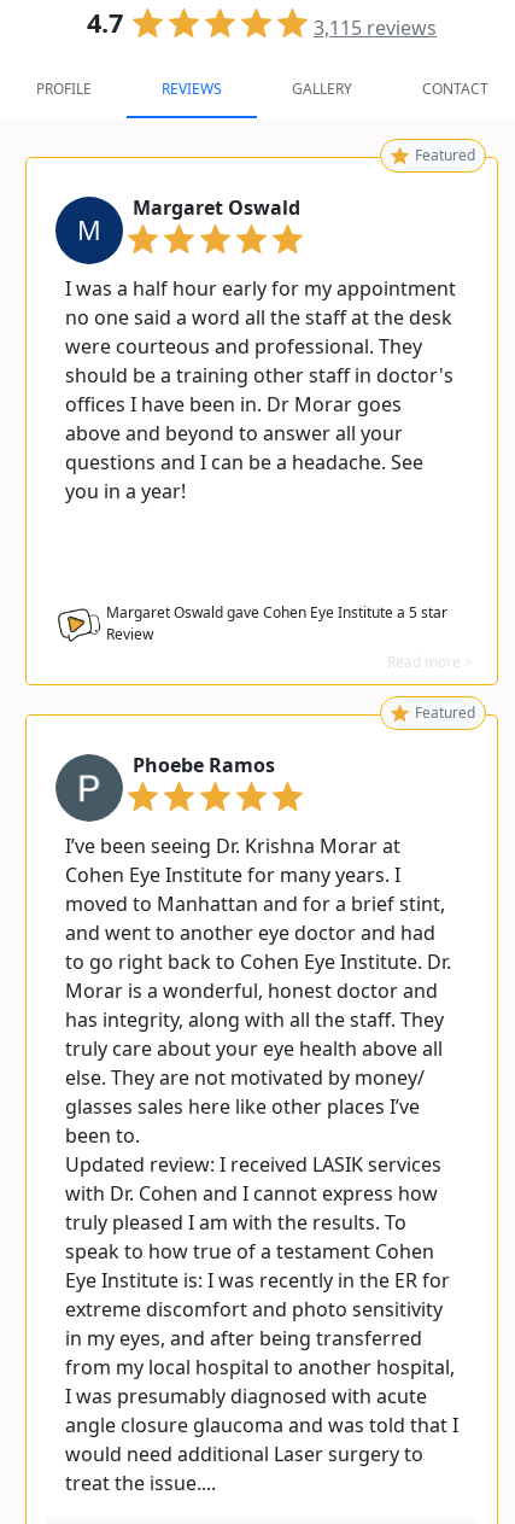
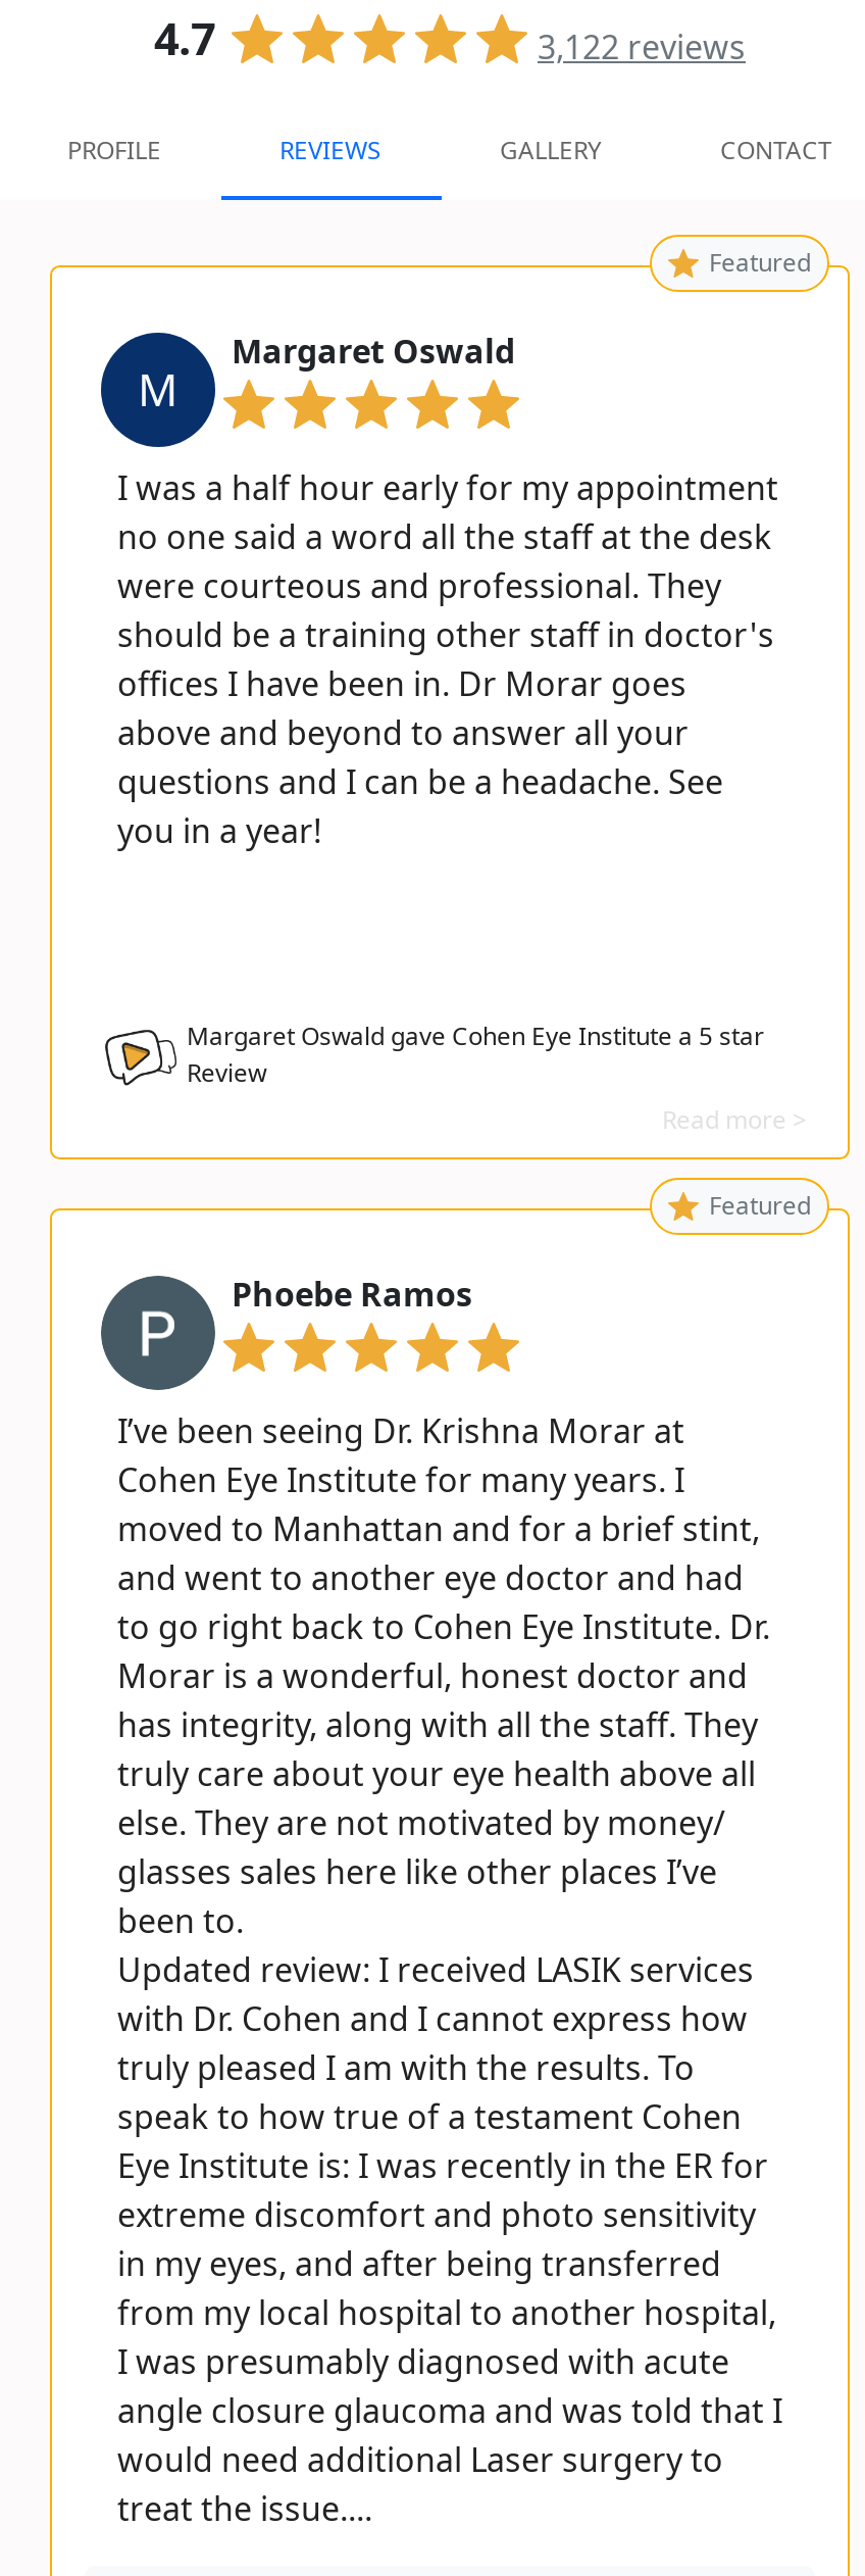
- 3,115 reviews
+ 3,122 reviews
